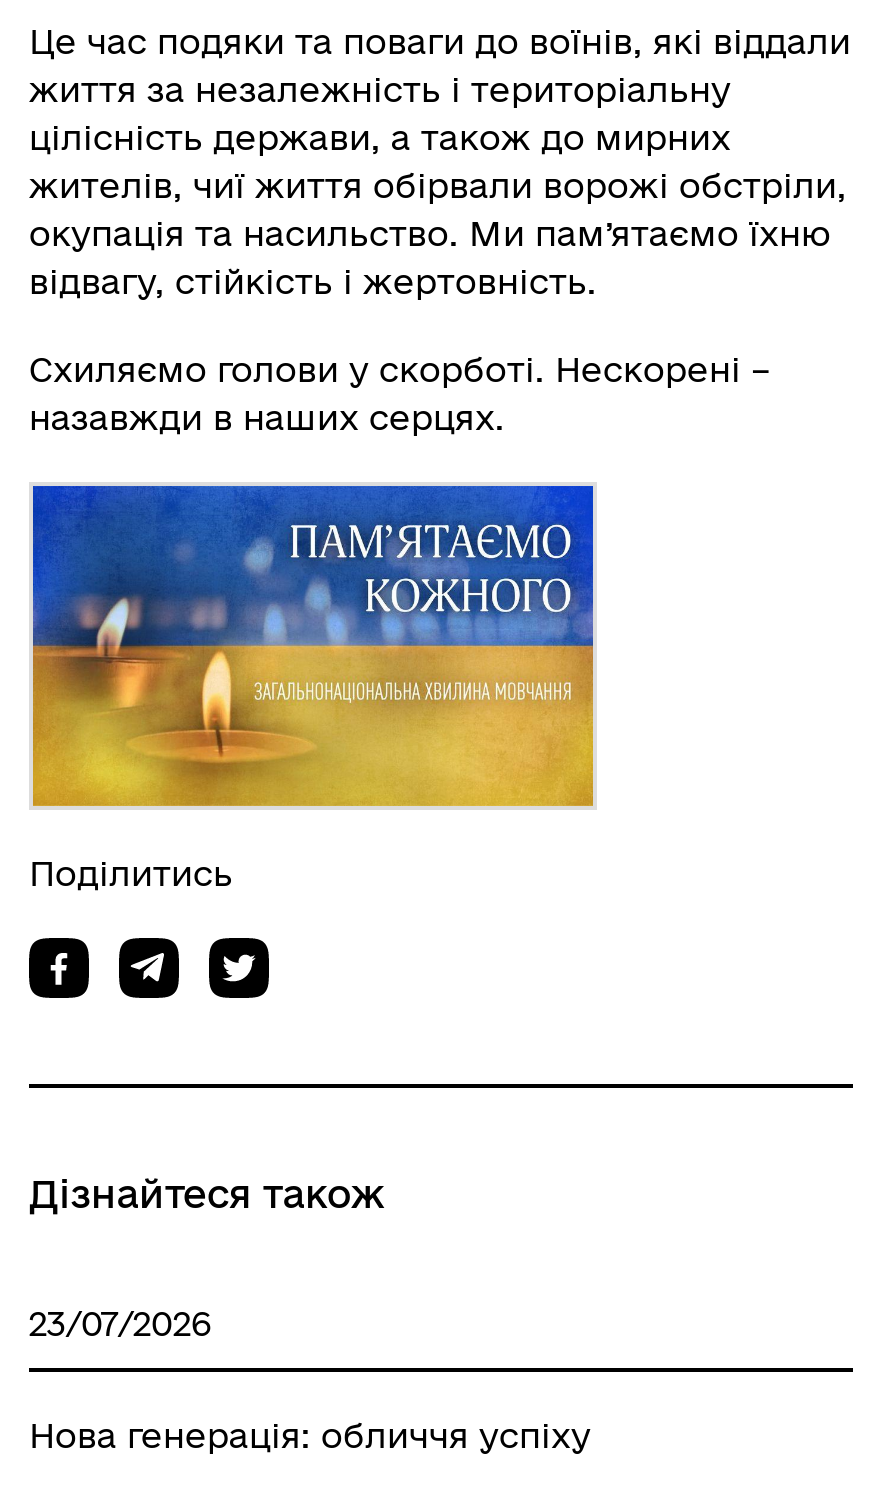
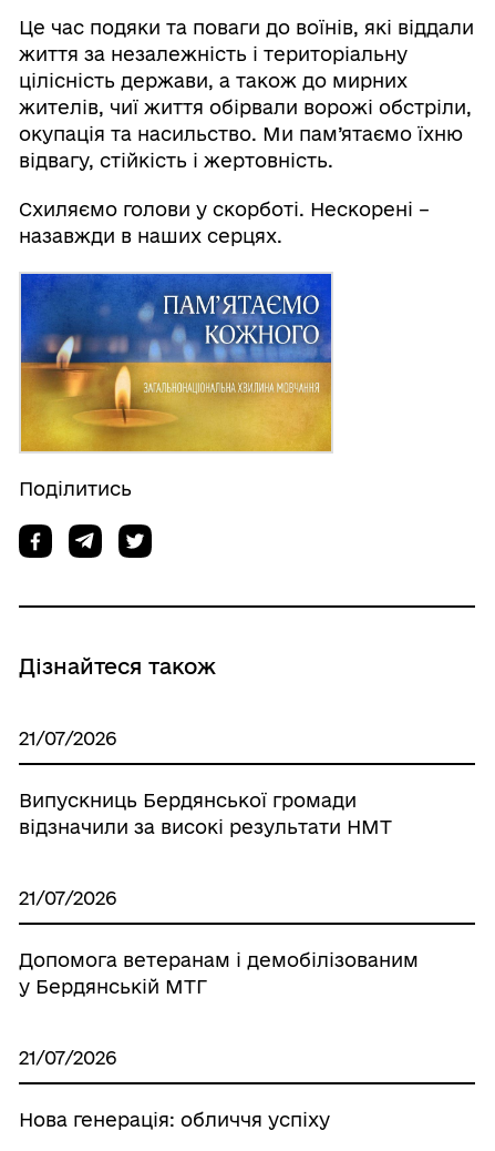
- 23/07/2026
+ 21/07/2026
+ Випускниць Бердянської громади
+ відзначили за високі результати НМТ
+ 21/07/2026
+ Допомога ветеранам і демобілізованим
+ у Бердянській МТГ
+ 21/07/2026
